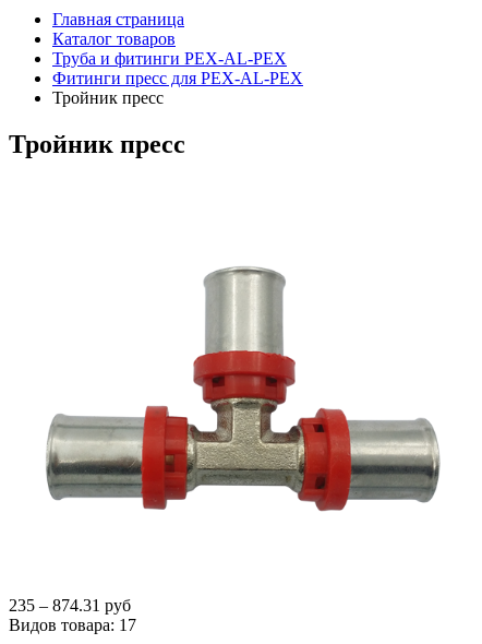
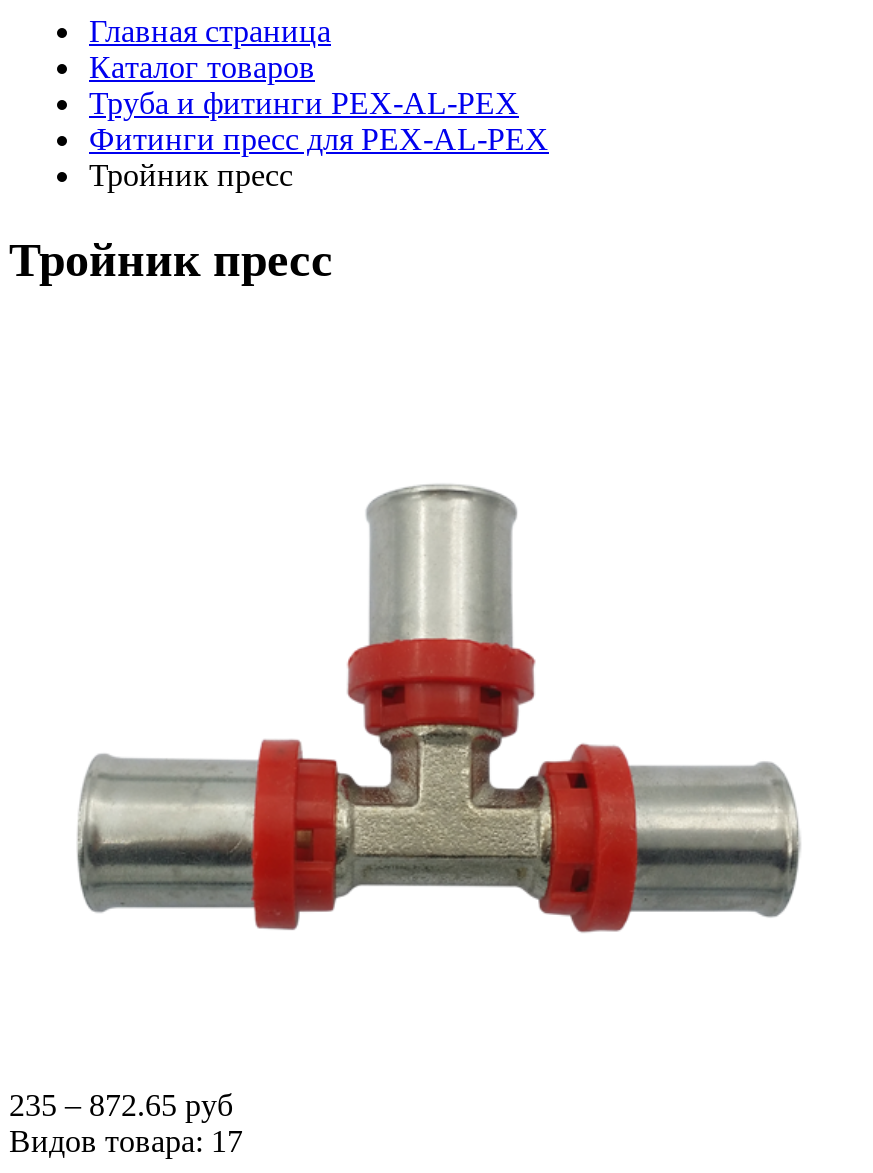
- 235 – 874.31 руб
+ 235 – 872.65 руб
